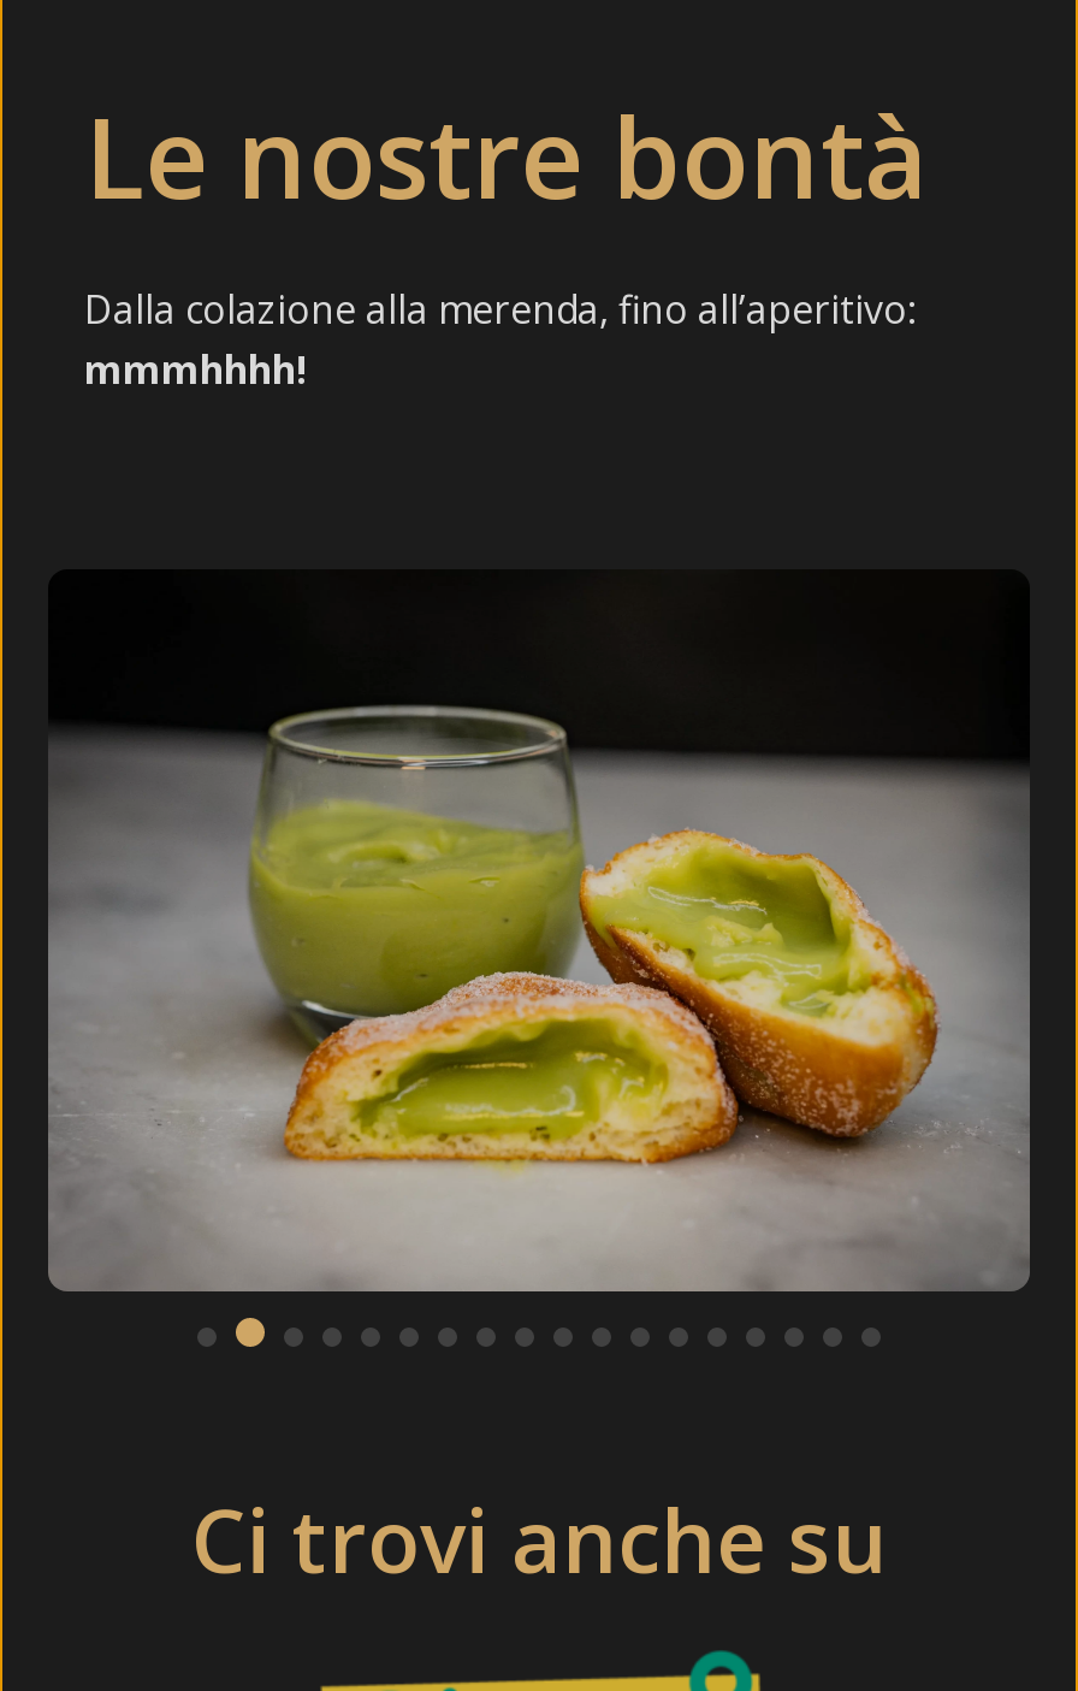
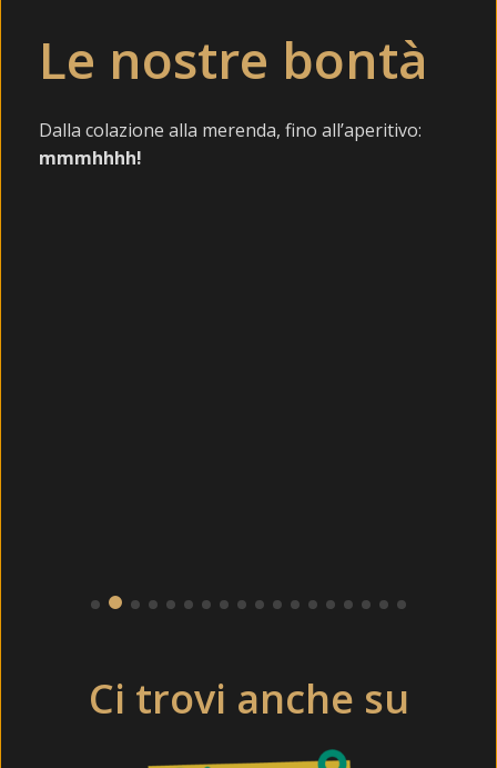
- [image]
